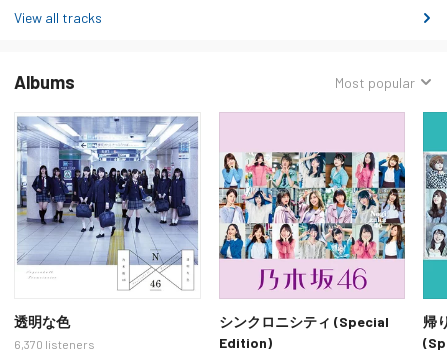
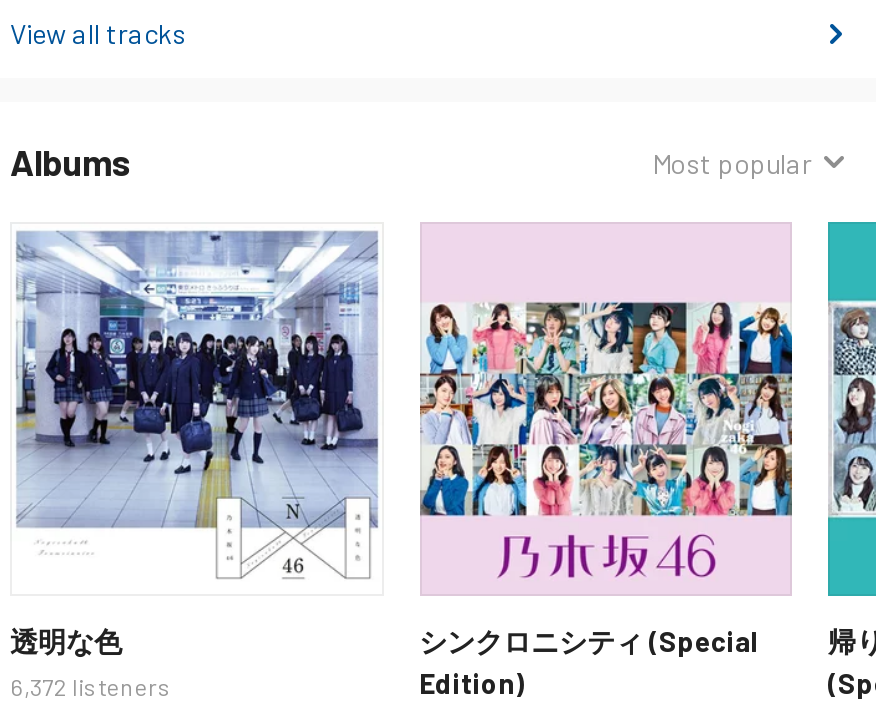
- 6,370 listeners
+ 6,372 listeners
